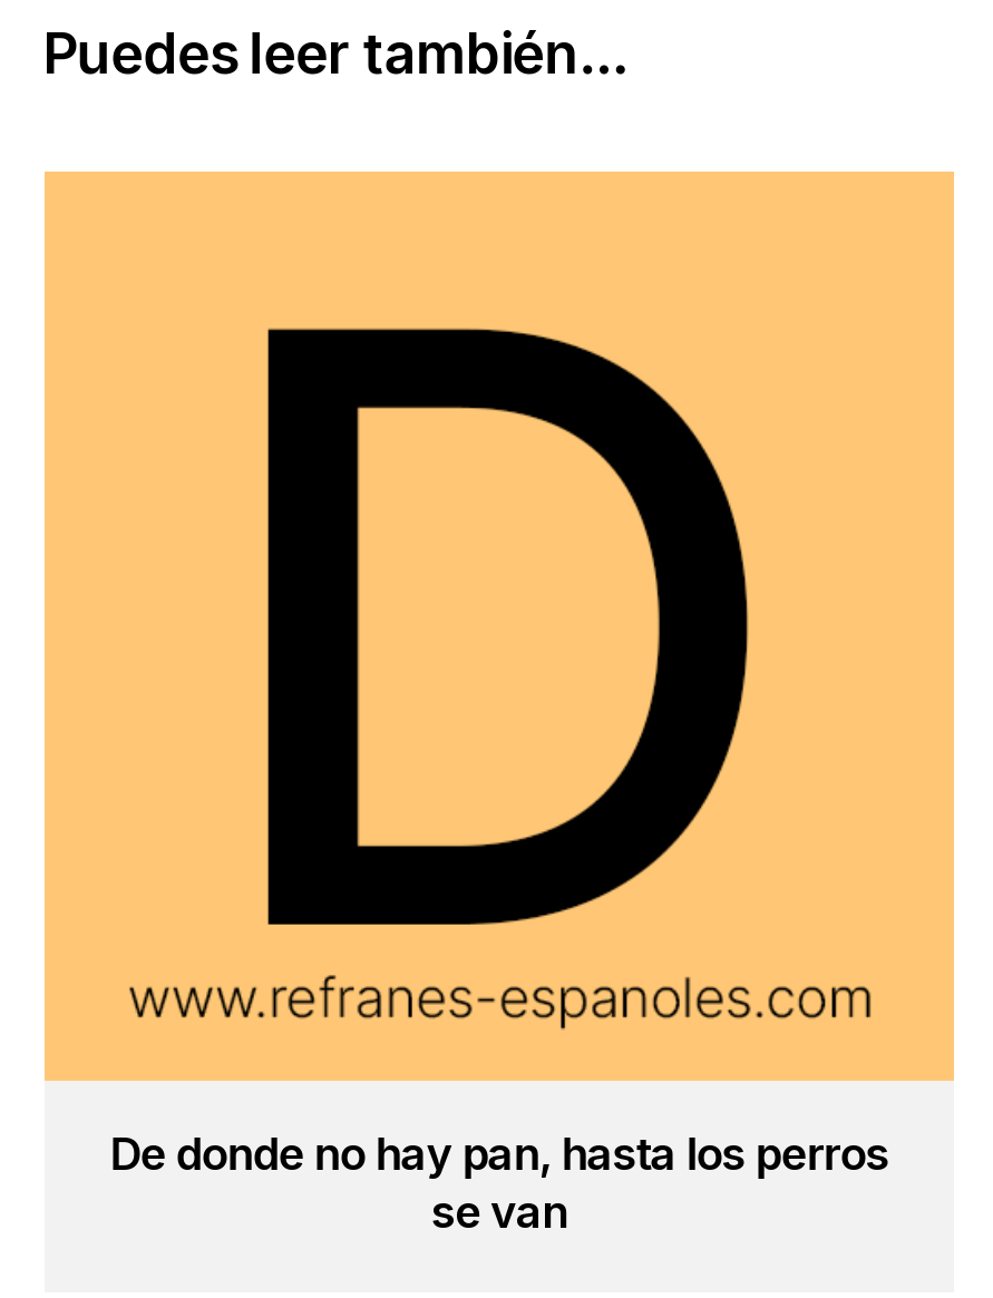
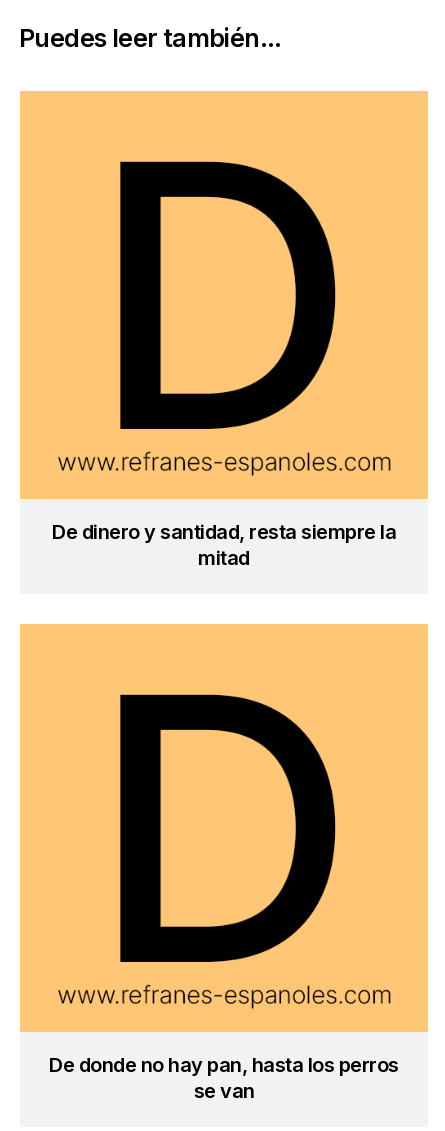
+ De dinero y santidad, resta siempre la
+ mitad
